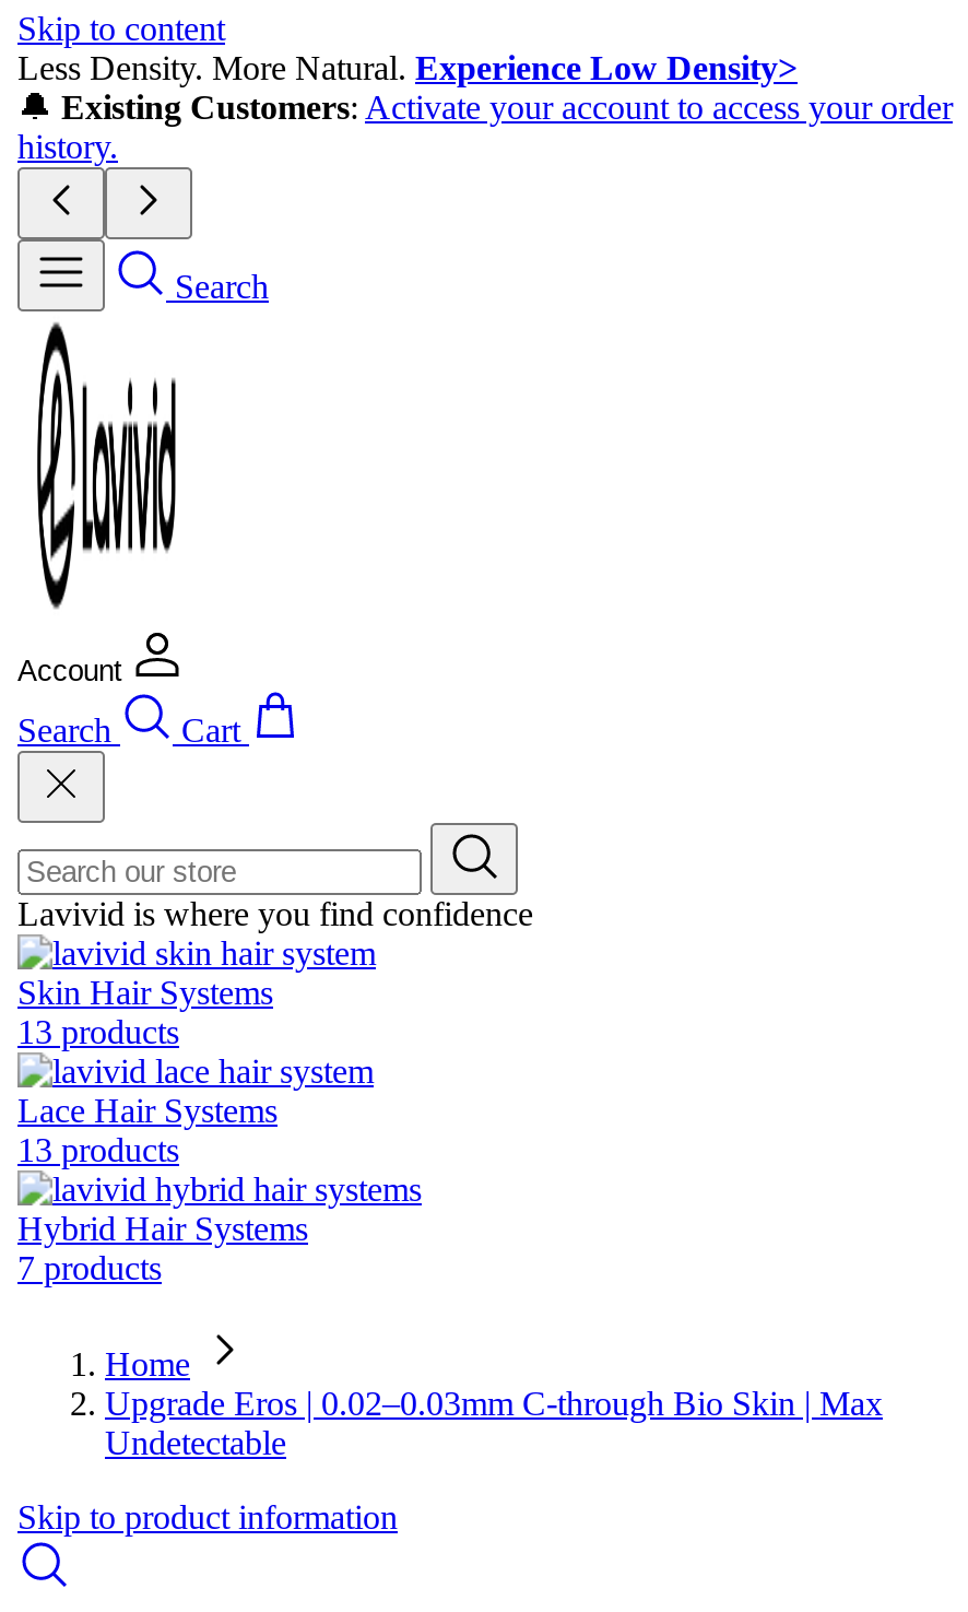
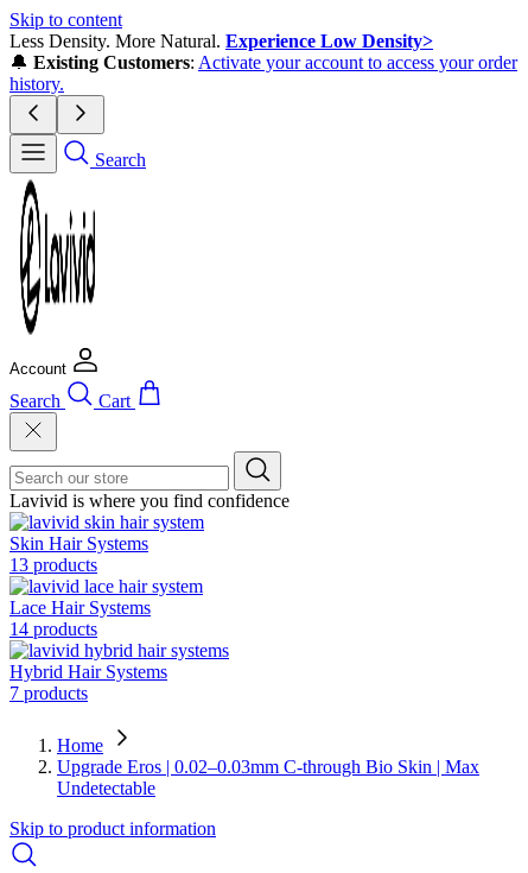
- 13 products
+ 14 products
